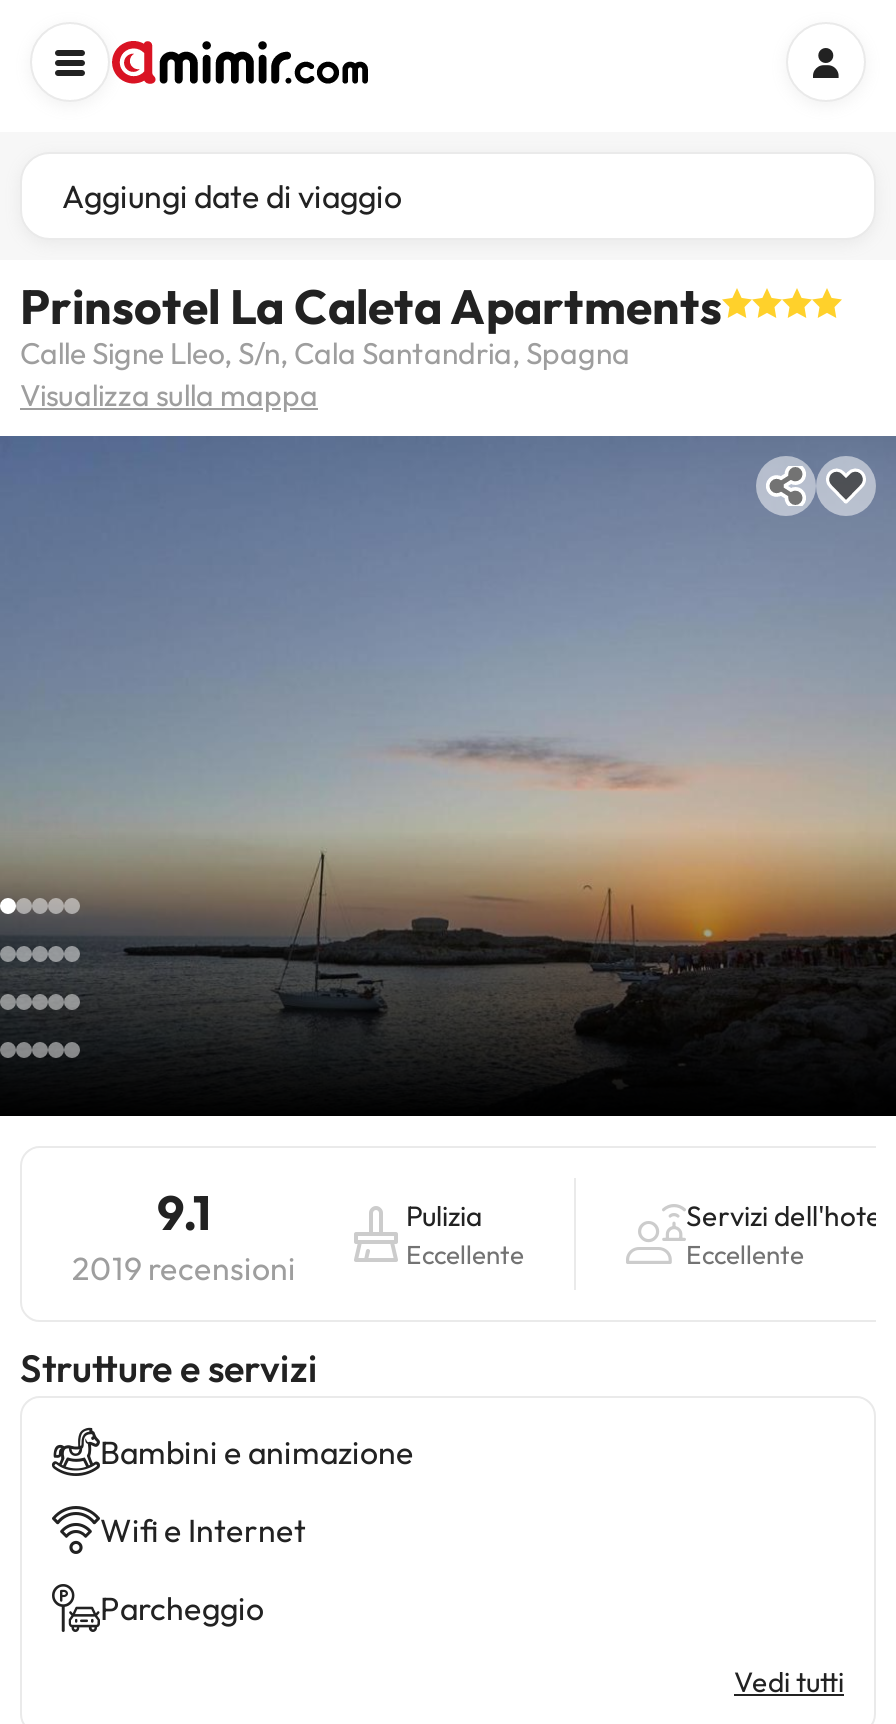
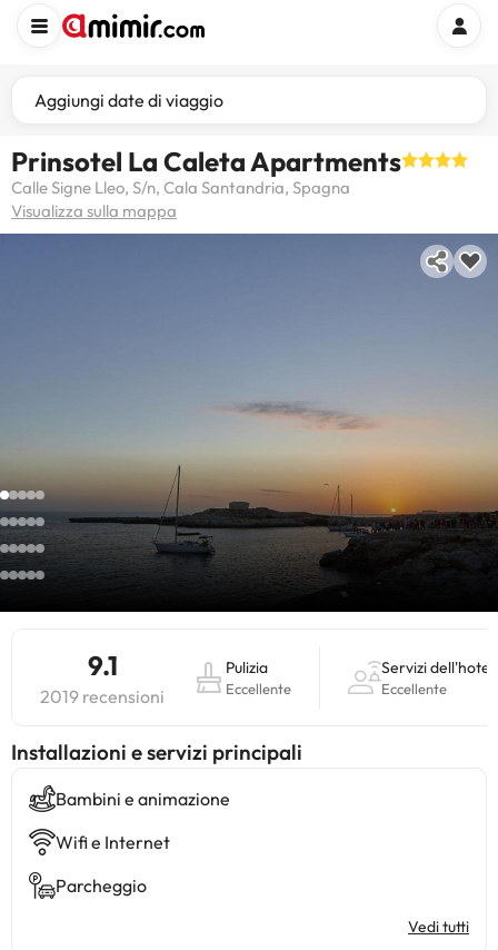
- Strutture e servizi
+ Installazioni e servizi principali
